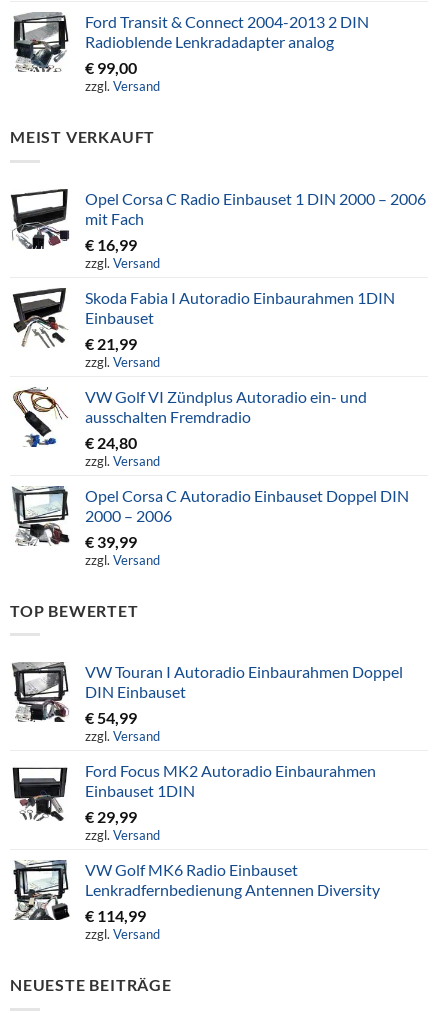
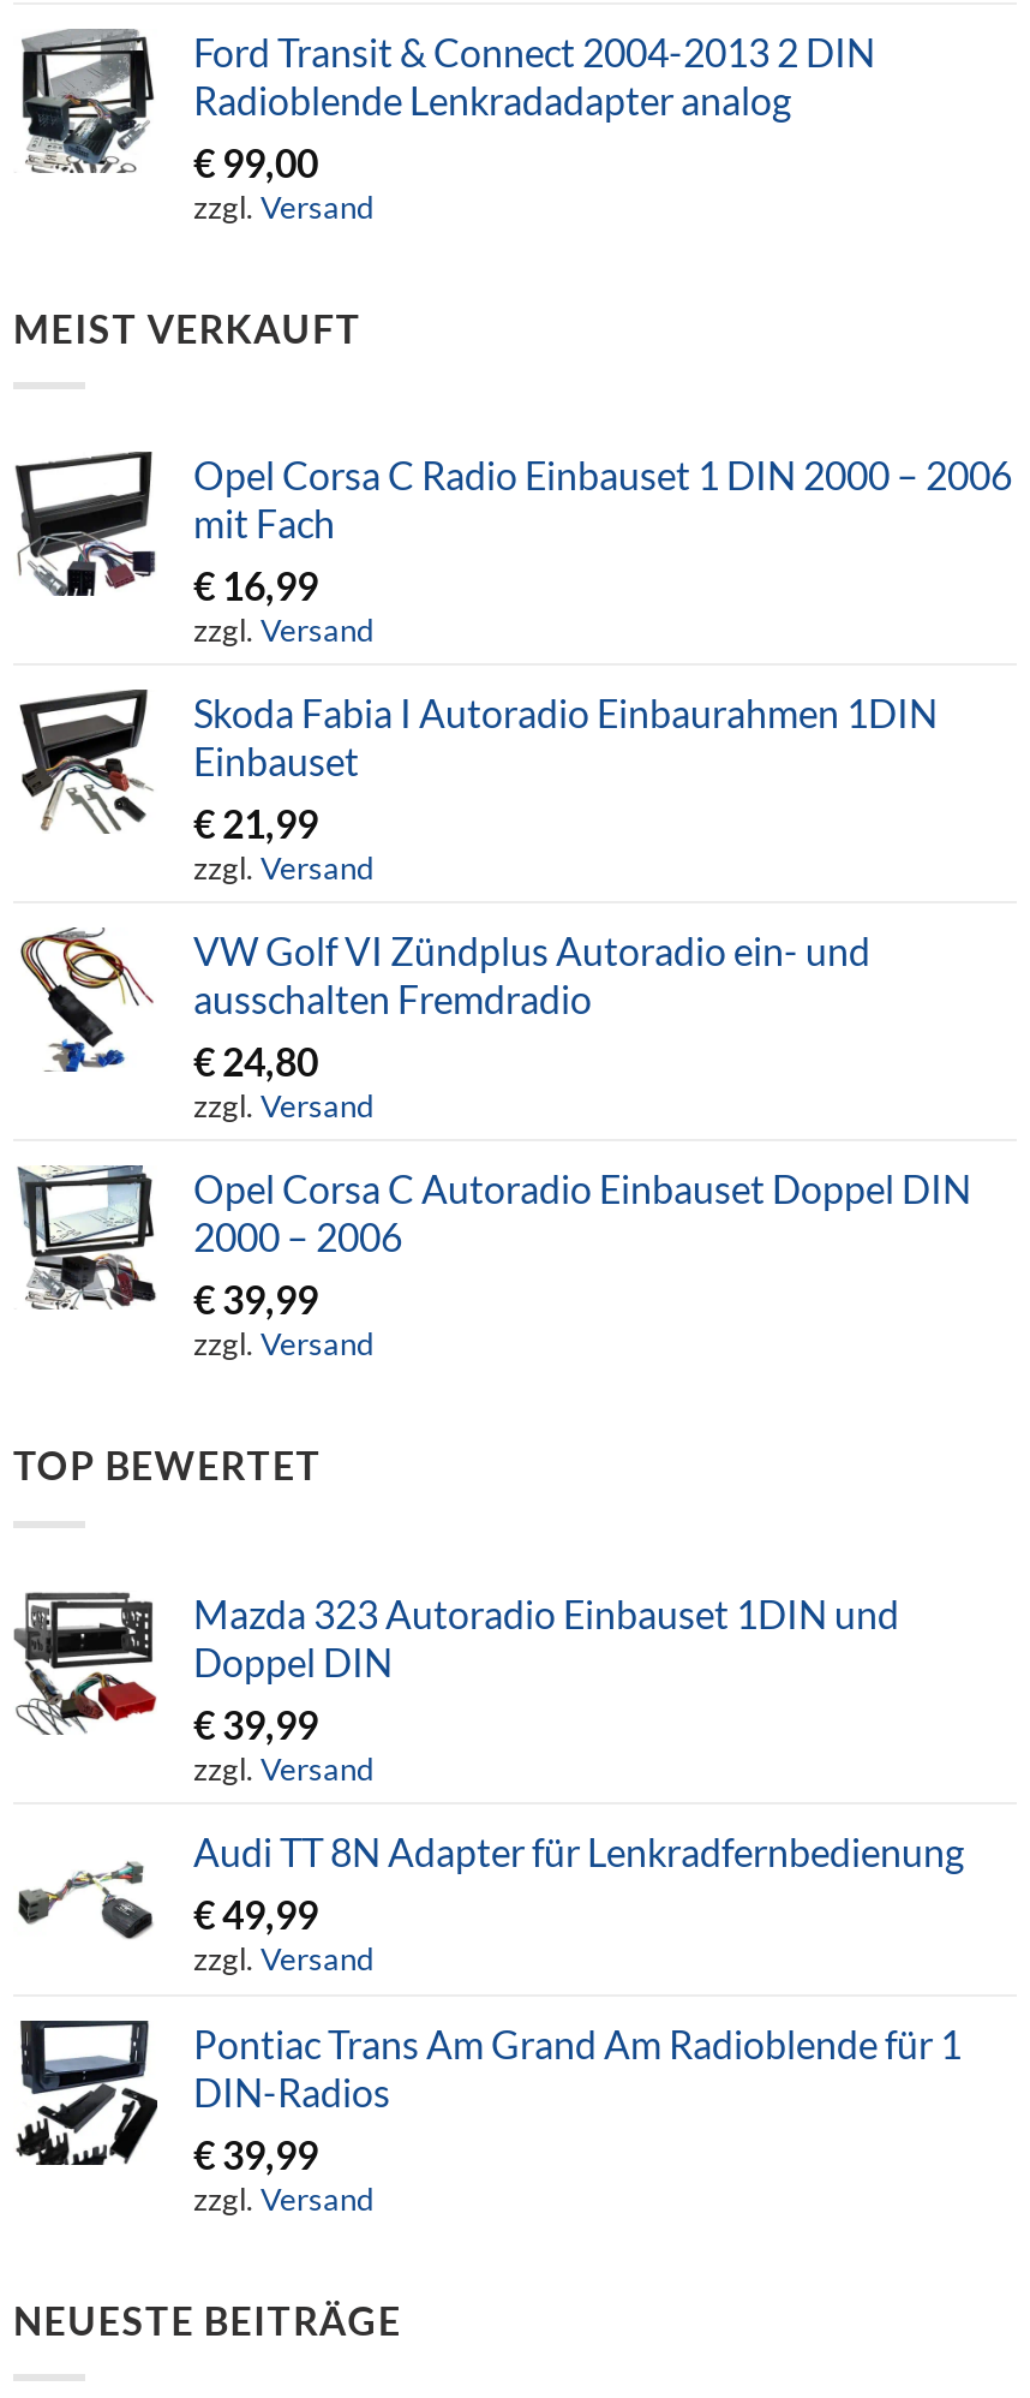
- [image]
- VW Touran I Autoradio Einbaurahmen Doppel
- DIN Einbauset
- €54,99
+ [image]
+ Mazda 323 Autoradio Einbauset 1DIN und
+ Doppel DIN
+ €39,99

- [image]
- Ford Focus MK2 Autoradio Einbaurahmen
- Einbauset 1DIN
- €29,99
+ [image]
+ Audi TT 8N Adapter für Lenkradfernbedienung
+ €49,99

- [image]
- VW Golf MK6 Radio Einbauset
- Lenkradfernbedienung Antennen Diversity
- €114,99
+ [image]
+ Pontiac Trans Am Grand Am Radioblende für 1
+ DIN-Radios
+ €39,99
